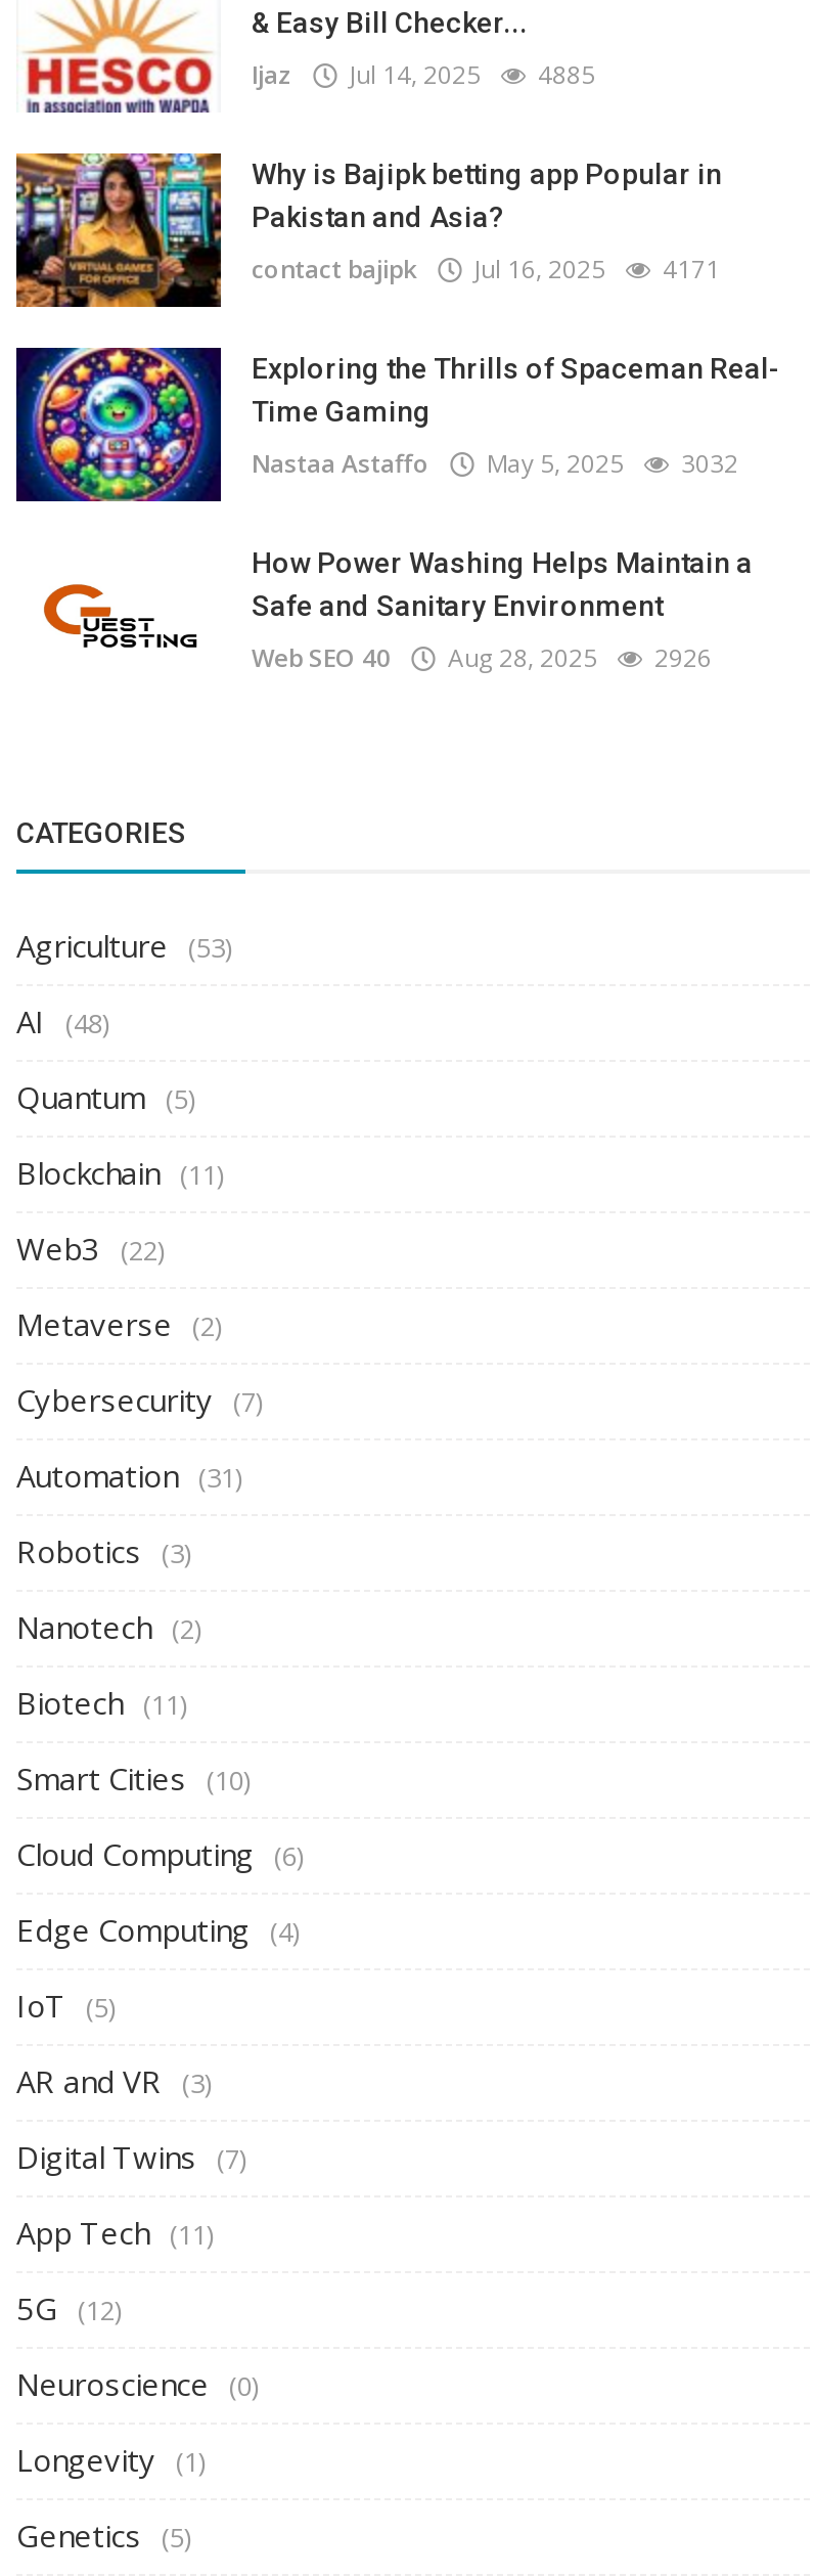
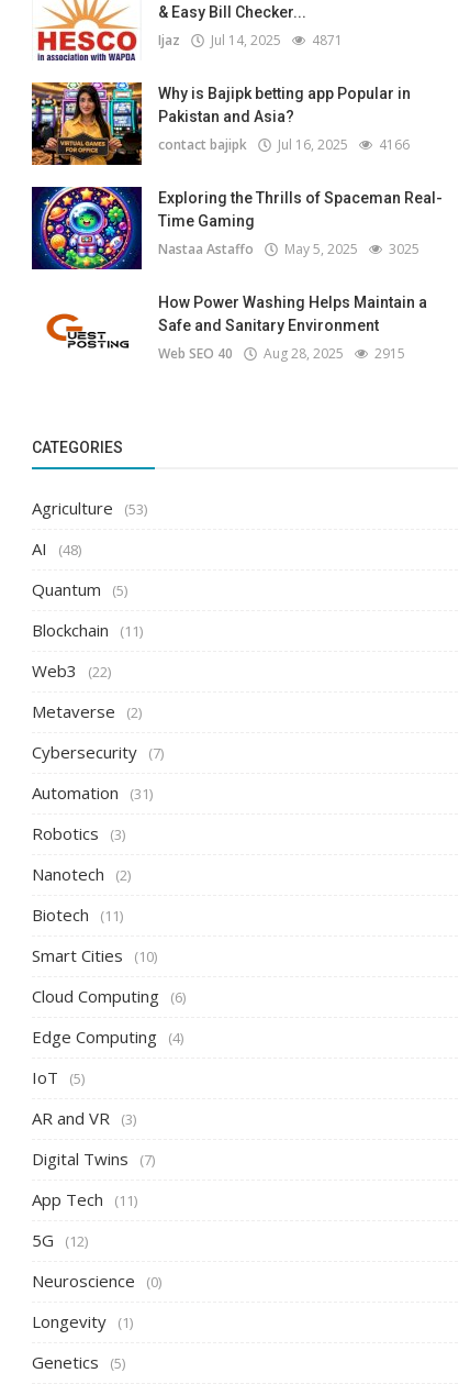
- Ijaz Jul 14, 2025 4885
+ Ijaz Jul 14, 2025 4871

- contact bajipk Jul 16, 2025 4171
+ contact bajipk Jul 16, 2025 4166

- Nastaa Astaffo May 5, 2025 3032
+ Nastaa Astaffo May 5, 2025 3025

- Web SEO 40 Aug 28, 2025 2926
+ Web SEO 40 Aug 28, 2025 2915
